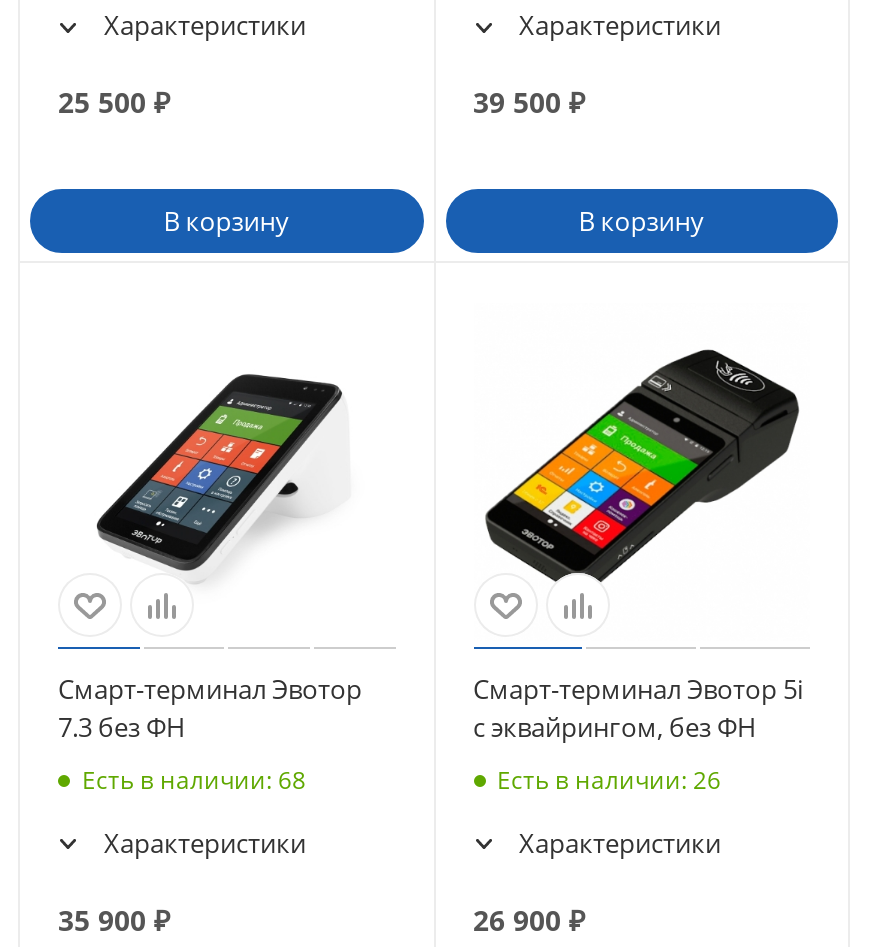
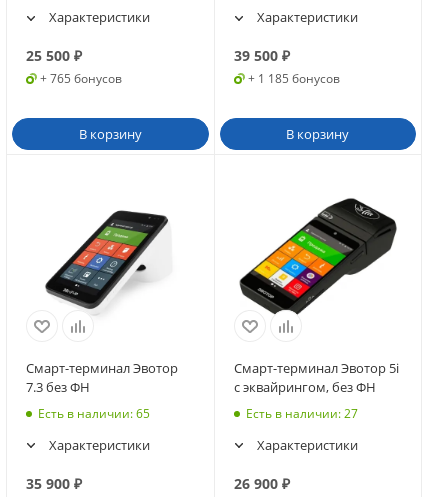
+ + 765 бонусов

+ + 1 185 бонусов

- Есть в наличии: 68
+ Есть в наличии: 65

- Есть в наличии: 26
+ Есть в наличии: 27
